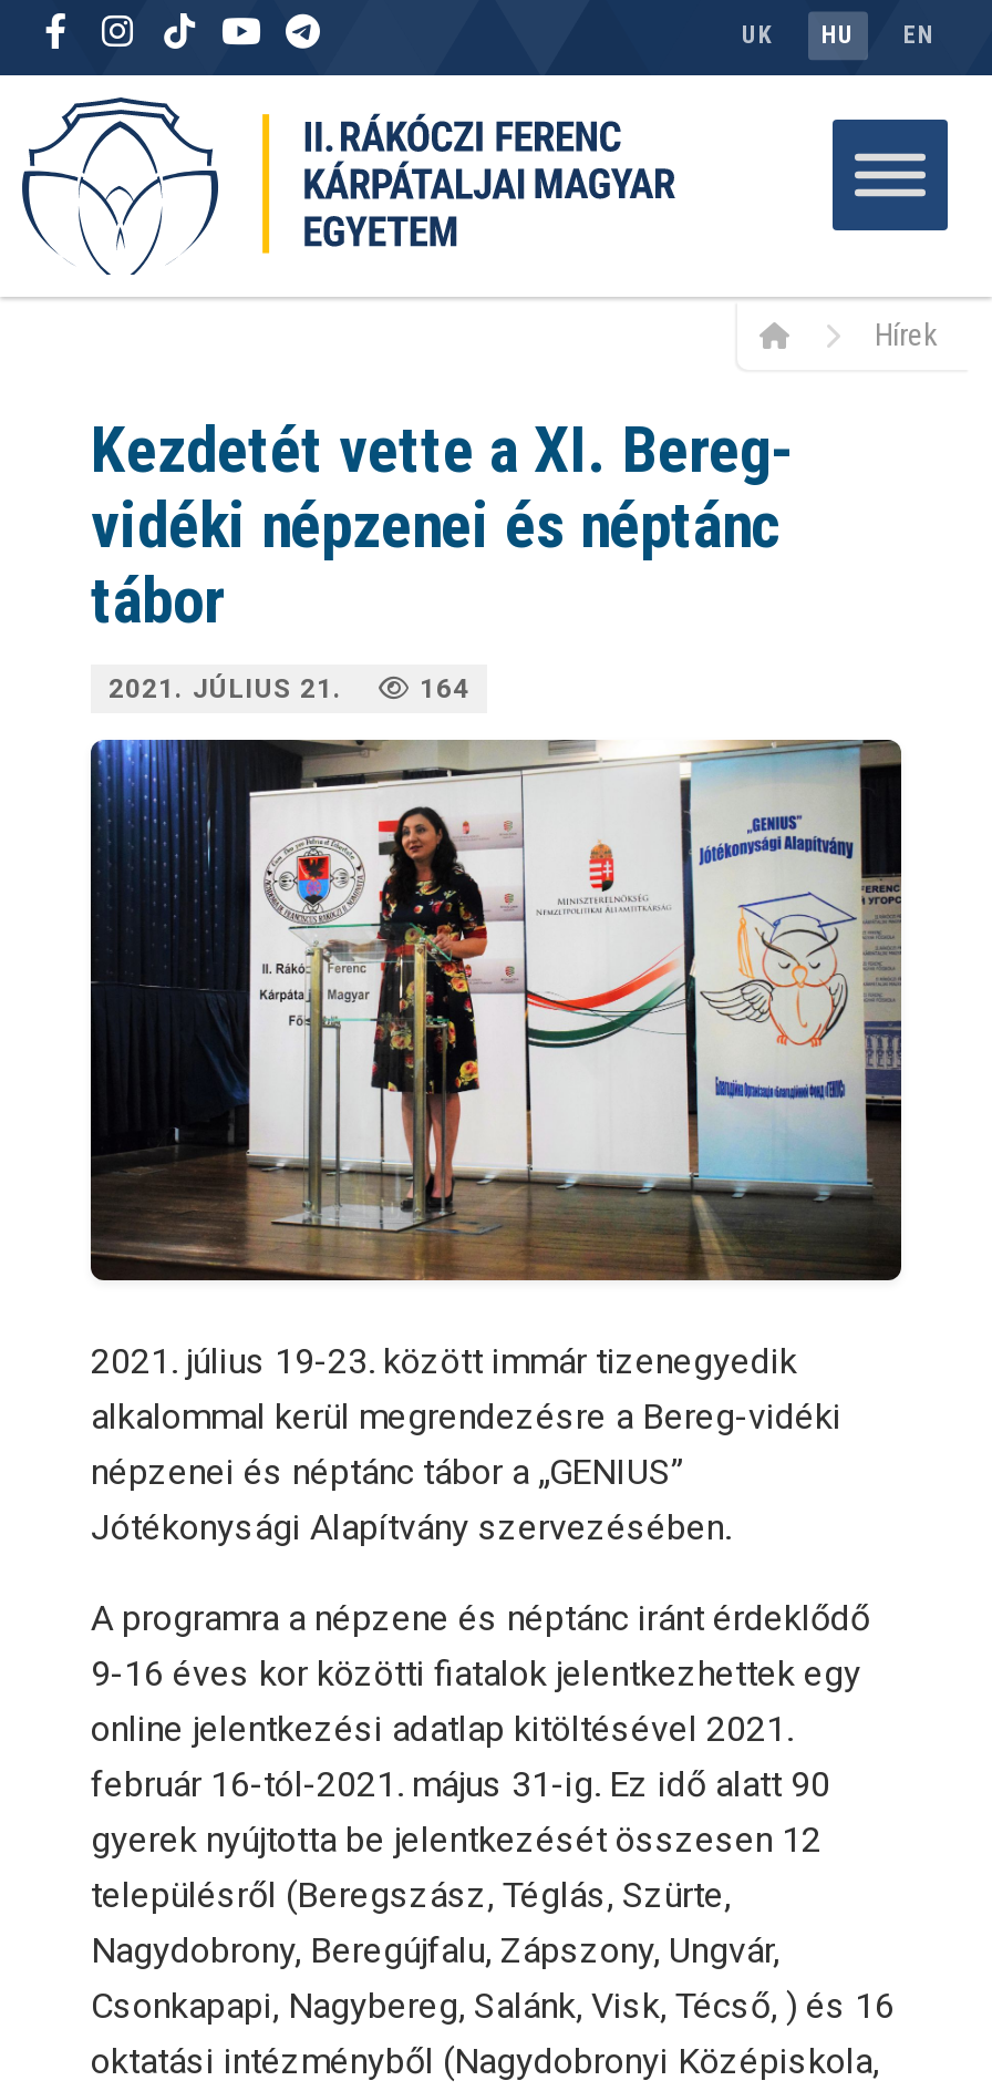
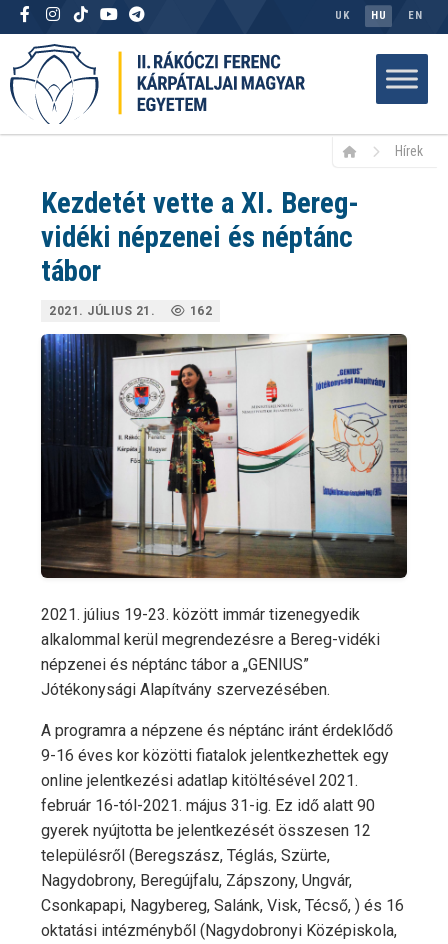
- 164
+ 162
